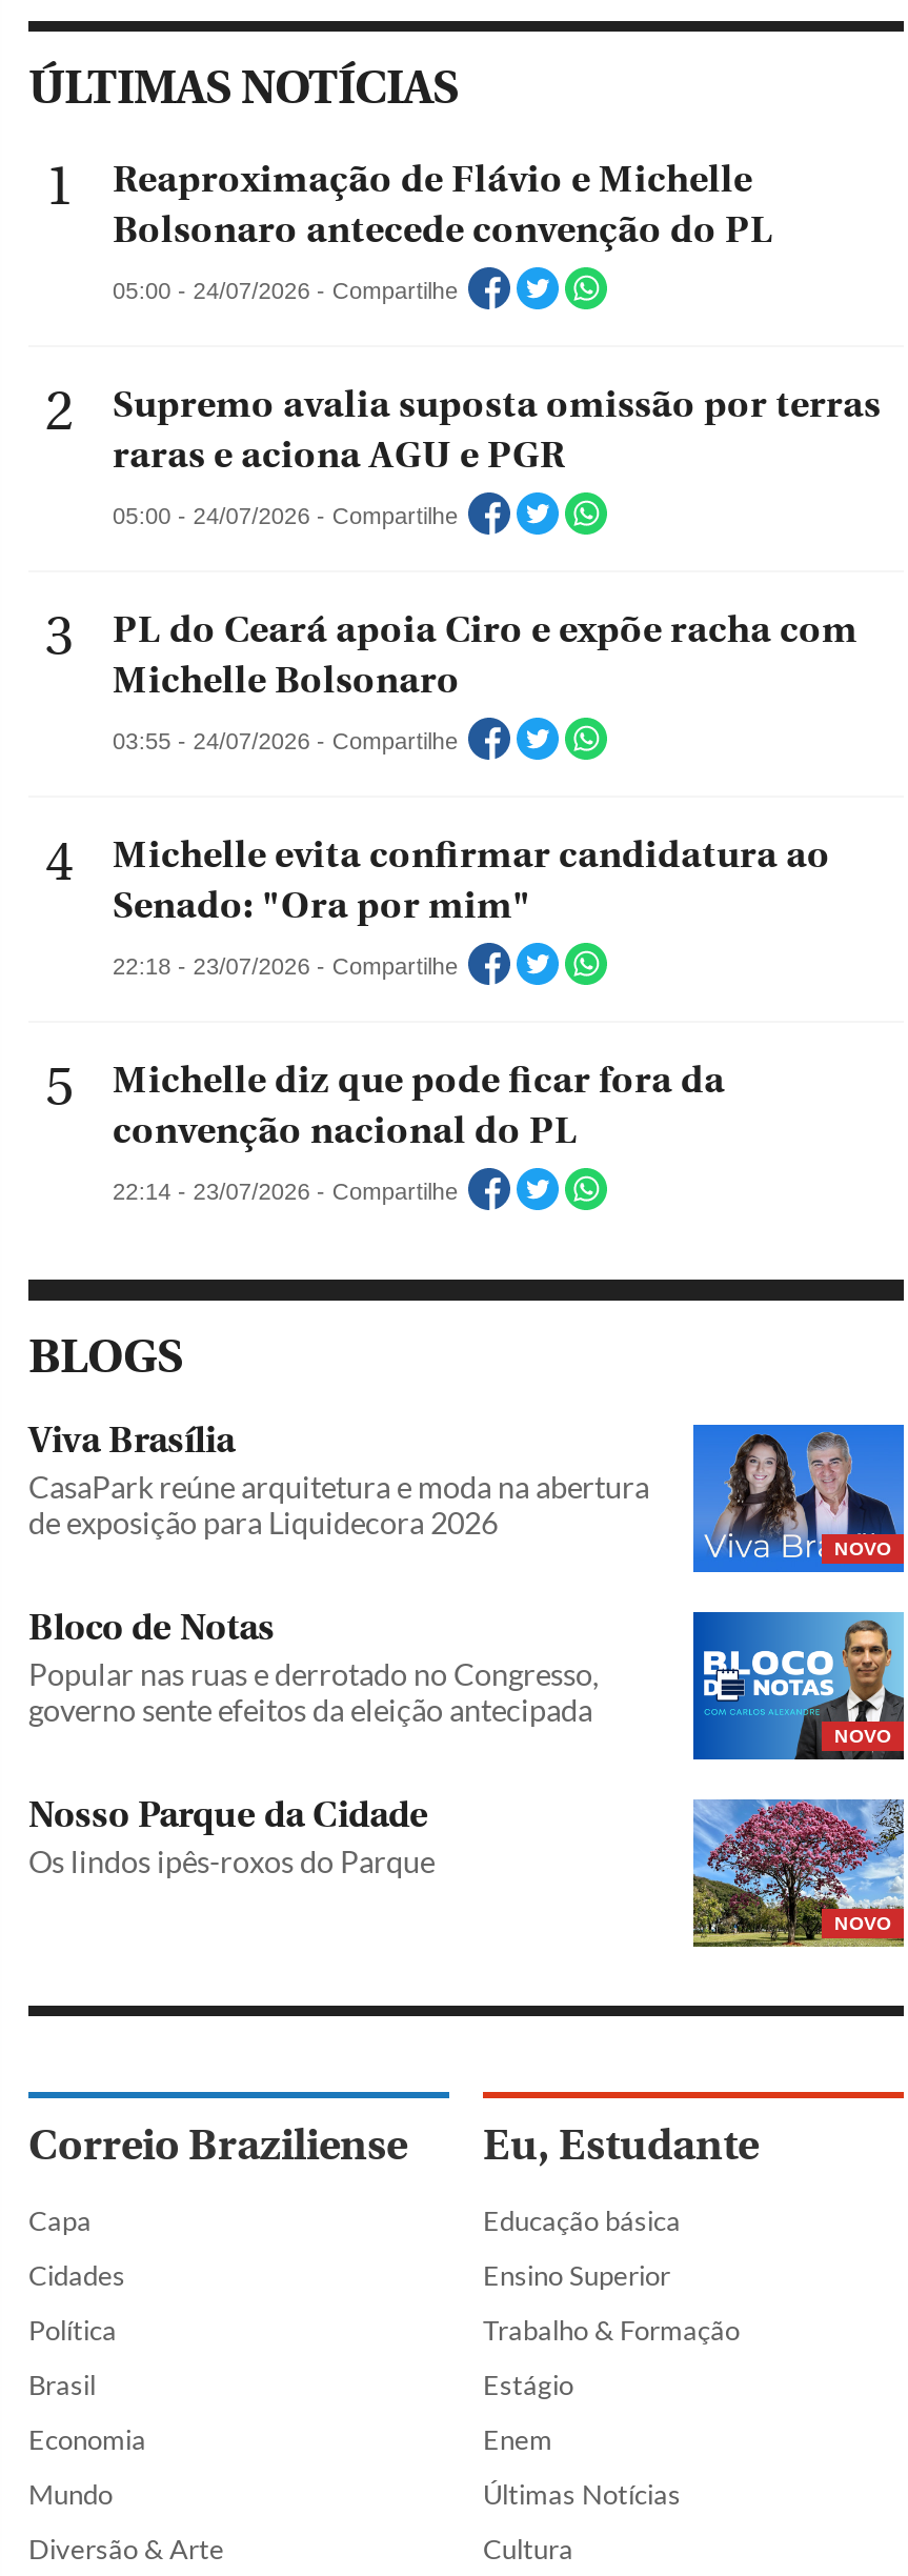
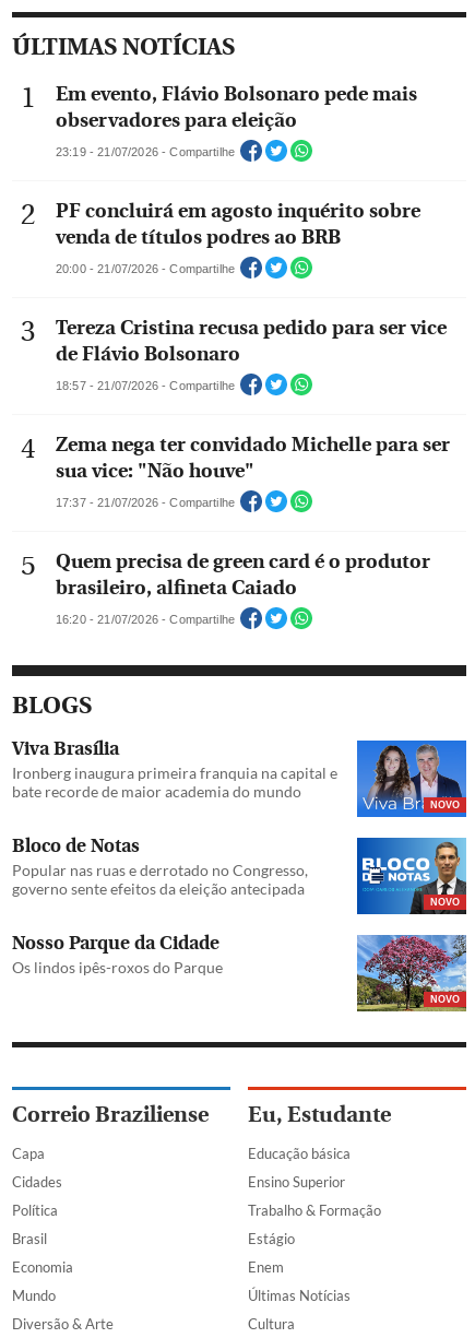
- Reaproximação de Flávio e Michelle
- Bolsonaro antecede convenção do PL
+ Em evento, Flávio Bolsonaro pede mais
+ observadores para eleição

- 05:00 - 24/07/2026 - Compartilhe
+ 23:19 - 21/07/2026 - Compartilhe

- Supremo avalia suposta omissão por terras
- raras e aciona AGU e PGR
+ PF concluirá em agosto inquérito sobre
+ venda de títulos podres ao BRB

- 05:00 - 24/07/2026 - Compartilhe
+ 20:00 - 21/07/2026 - Compartilhe

- PL do Ceará apoia Ciro e expõe racha com
- Michelle Bolsonaro
+ Tereza Cristina recusa pedido para ser vice
+ de Flávio Bolsonaro

- 03:55 - 24/07/2026 - Compartilhe
+ 18:57 - 21/07/2026 - Compartilhe

- Michelle evita confirmar candidatura ao
- Senado: "Ora por mim"
+ Zema nega ter convidado Michelle para ser
+ sua vice: "Não houve"

- 22:18 - 23/07/2026 - Compartilhe
+ 17:37 - 21/07/2026 - Compartilhe

- Michelle diz que pode ficar fora da
- convenção nacional do PL
+ Quem precisa de green card é o produtor
+ brasileiro, alfineta Caiado

- 22:14 - 23/07/2026 - Compartilhe
+ 16:20 - 21/07/2026 - Compartilhe

- CasaPark reúne arquitetura e moda na abertura
- de exposição para Liquidecora 2026
+ Ironberg inaugura primeira franquia na capital e
+ bate recorde de maior academia do mundo
